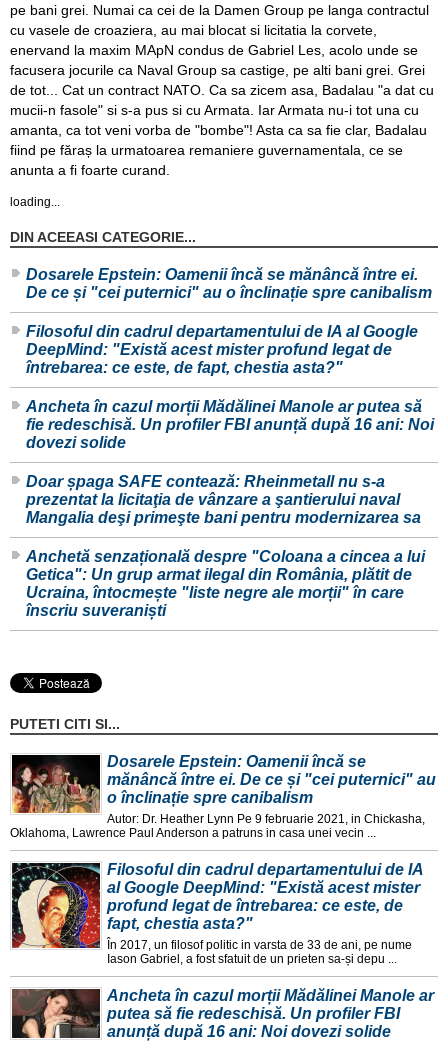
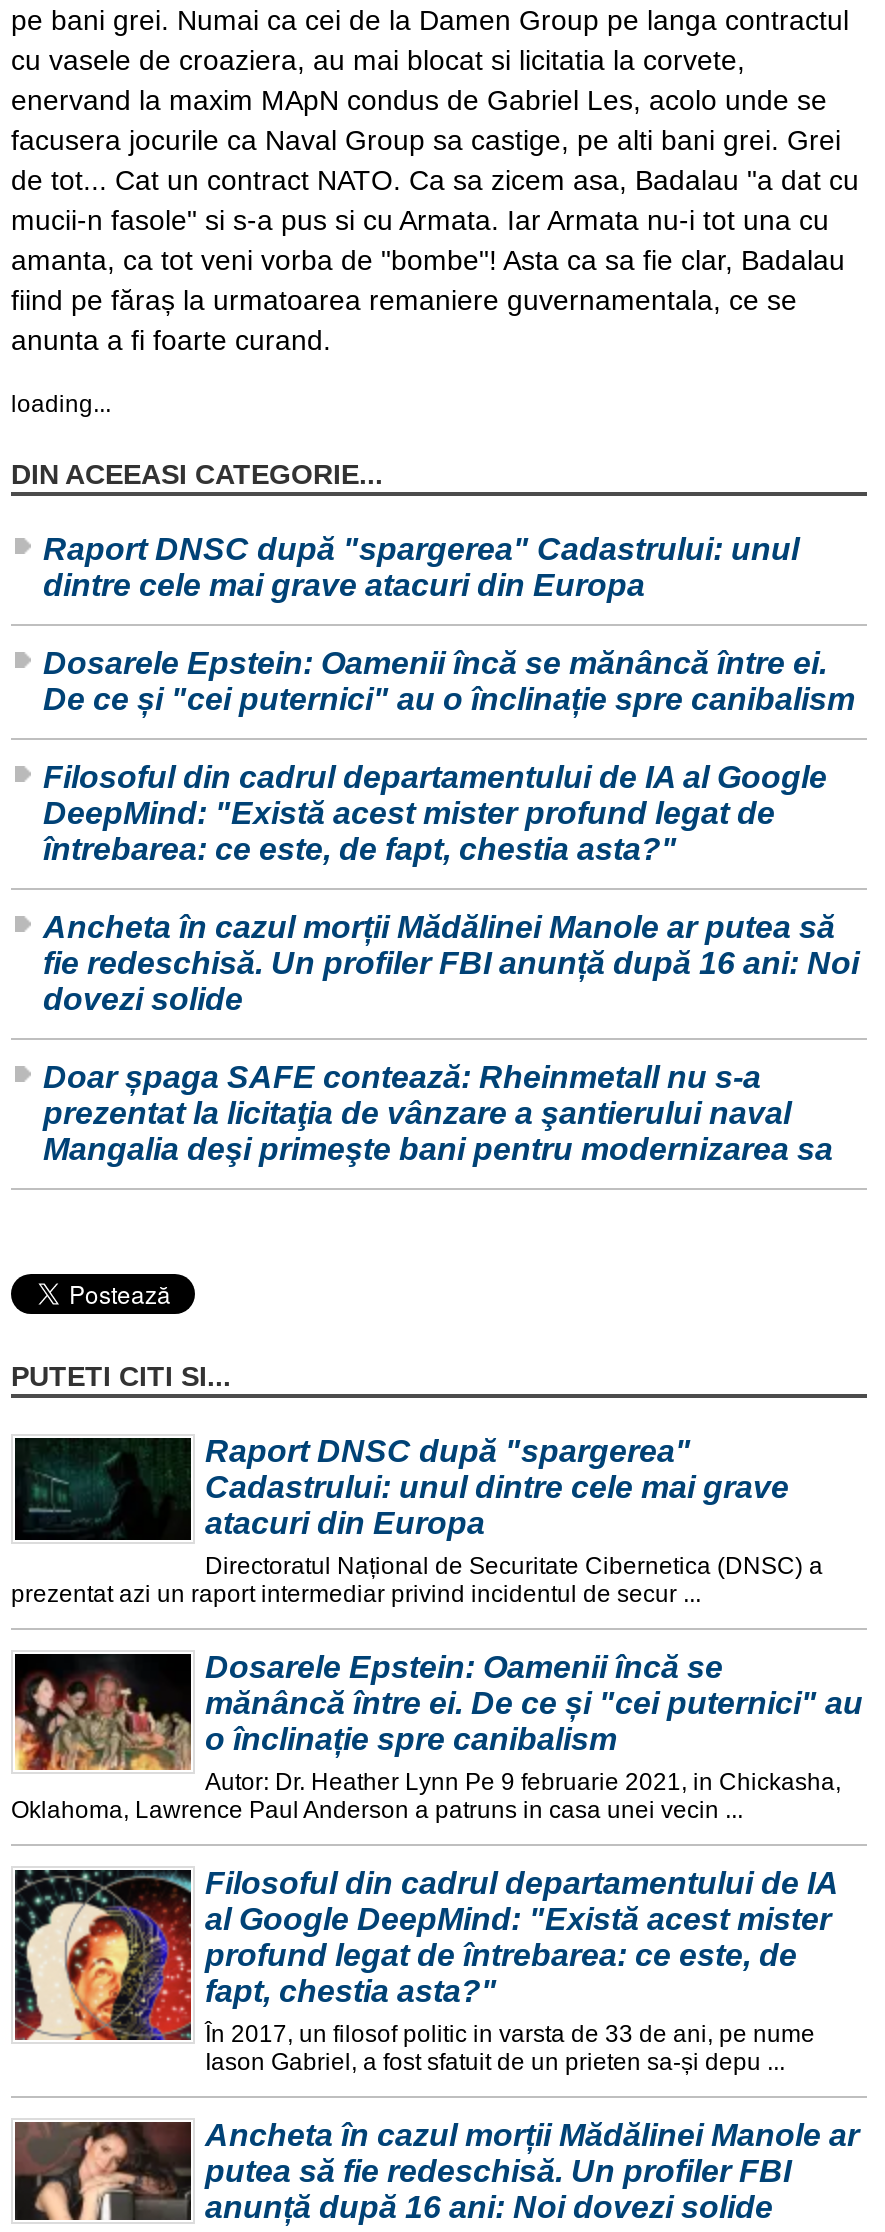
+ Raport DNSC după "spargerea" Cadastrului: unul
+ dintre cele mai grave atacuri din Europa

- Anchetă senzațională despre "Coloana a cincea a lui
- Getica": Un grup armat ilegal din România, plătit de
- Ucraina, întocmește "liste negre ale morții" în care
- înscriu suveraniști

moved up: PUTETI CITI SI...

+ [image]
+ Raport DNSC după "spargerea"
+ Cadastrului: unul dintre cele mai grave
+ atacuri din Europa
+ Directoratul Național de Securitate Cibernetica (DNSC) a
+ prezentat azi un raport intermediar privind incidentul de secur ...
